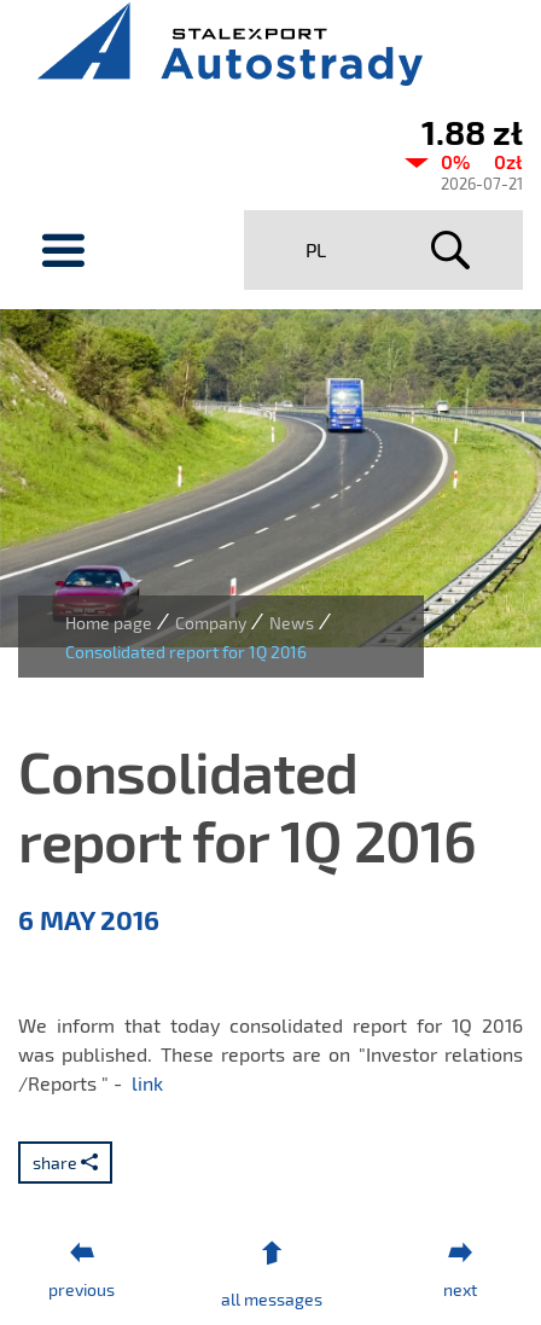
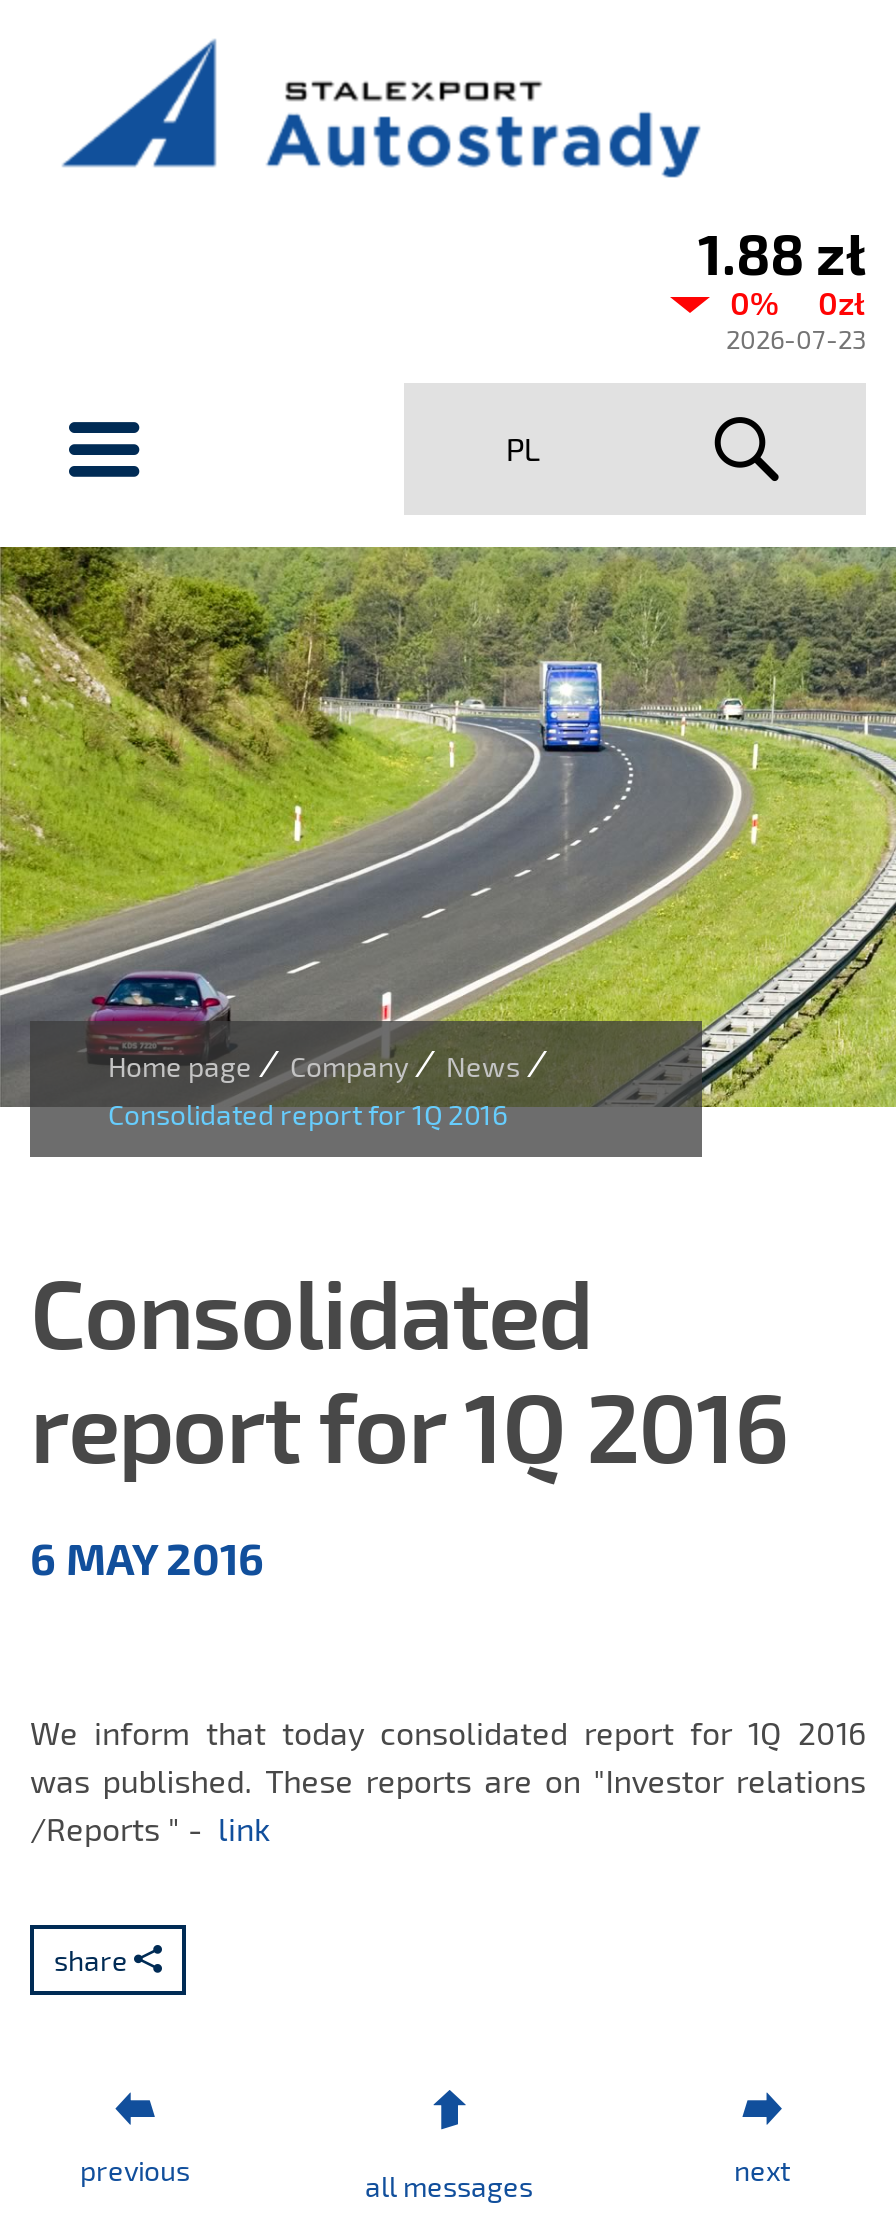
- 2026-07-21
+ 2026-07-23
